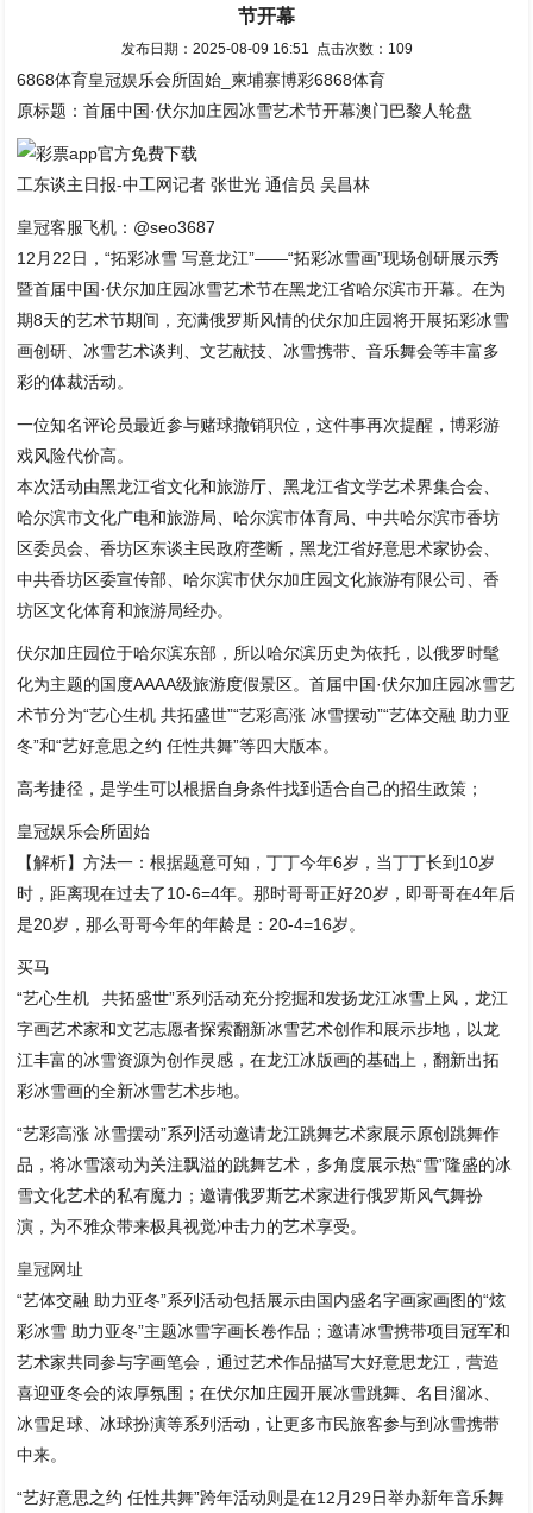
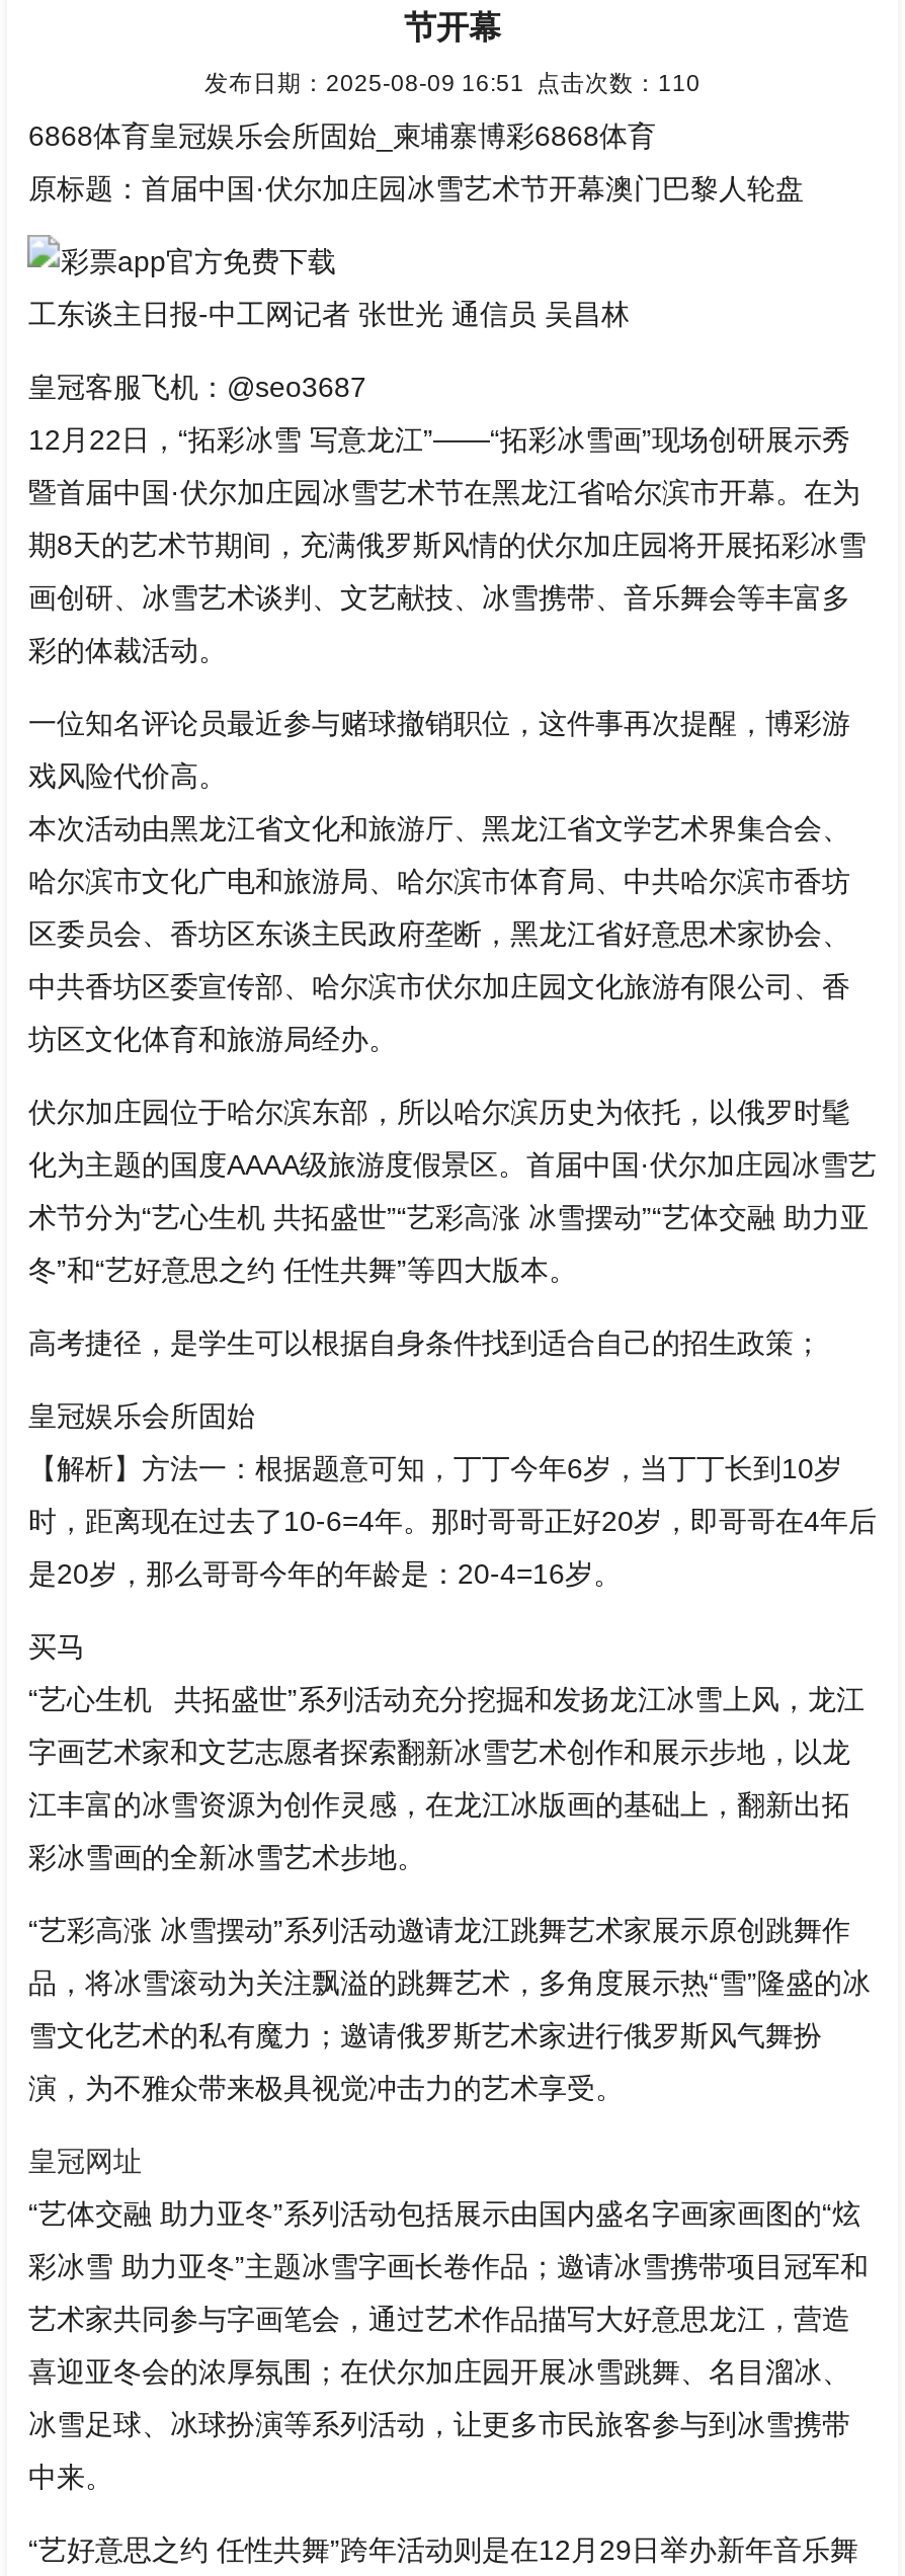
- 发布日期：2025-08-09 16:51 点击次数：109
+ 发布日期：2025-08-09 16:51 点击次数：110
